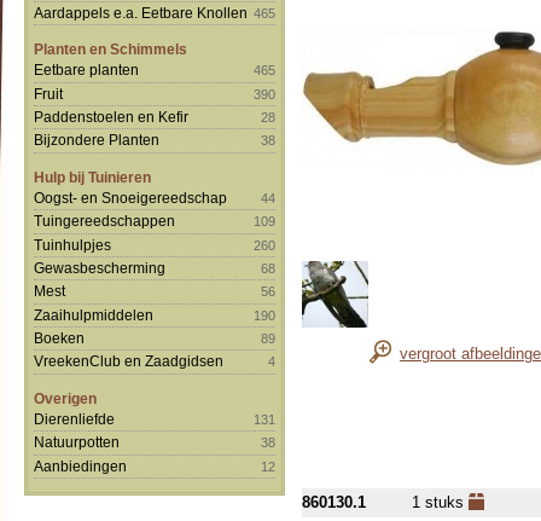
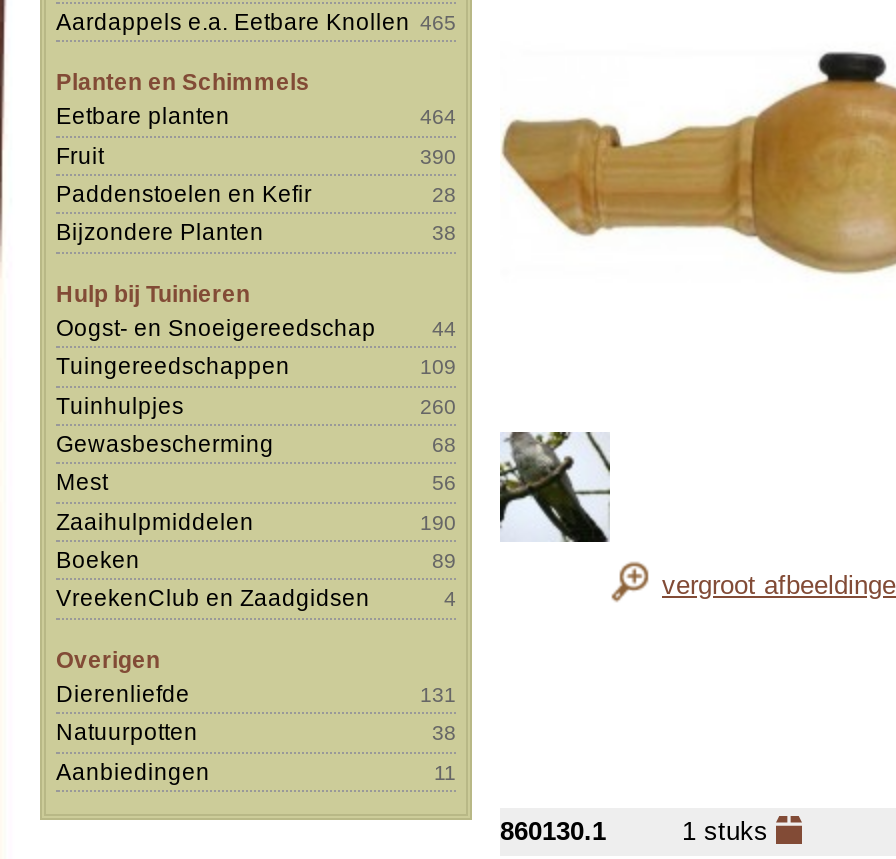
- 465
+ 464

- 12
+ 11
